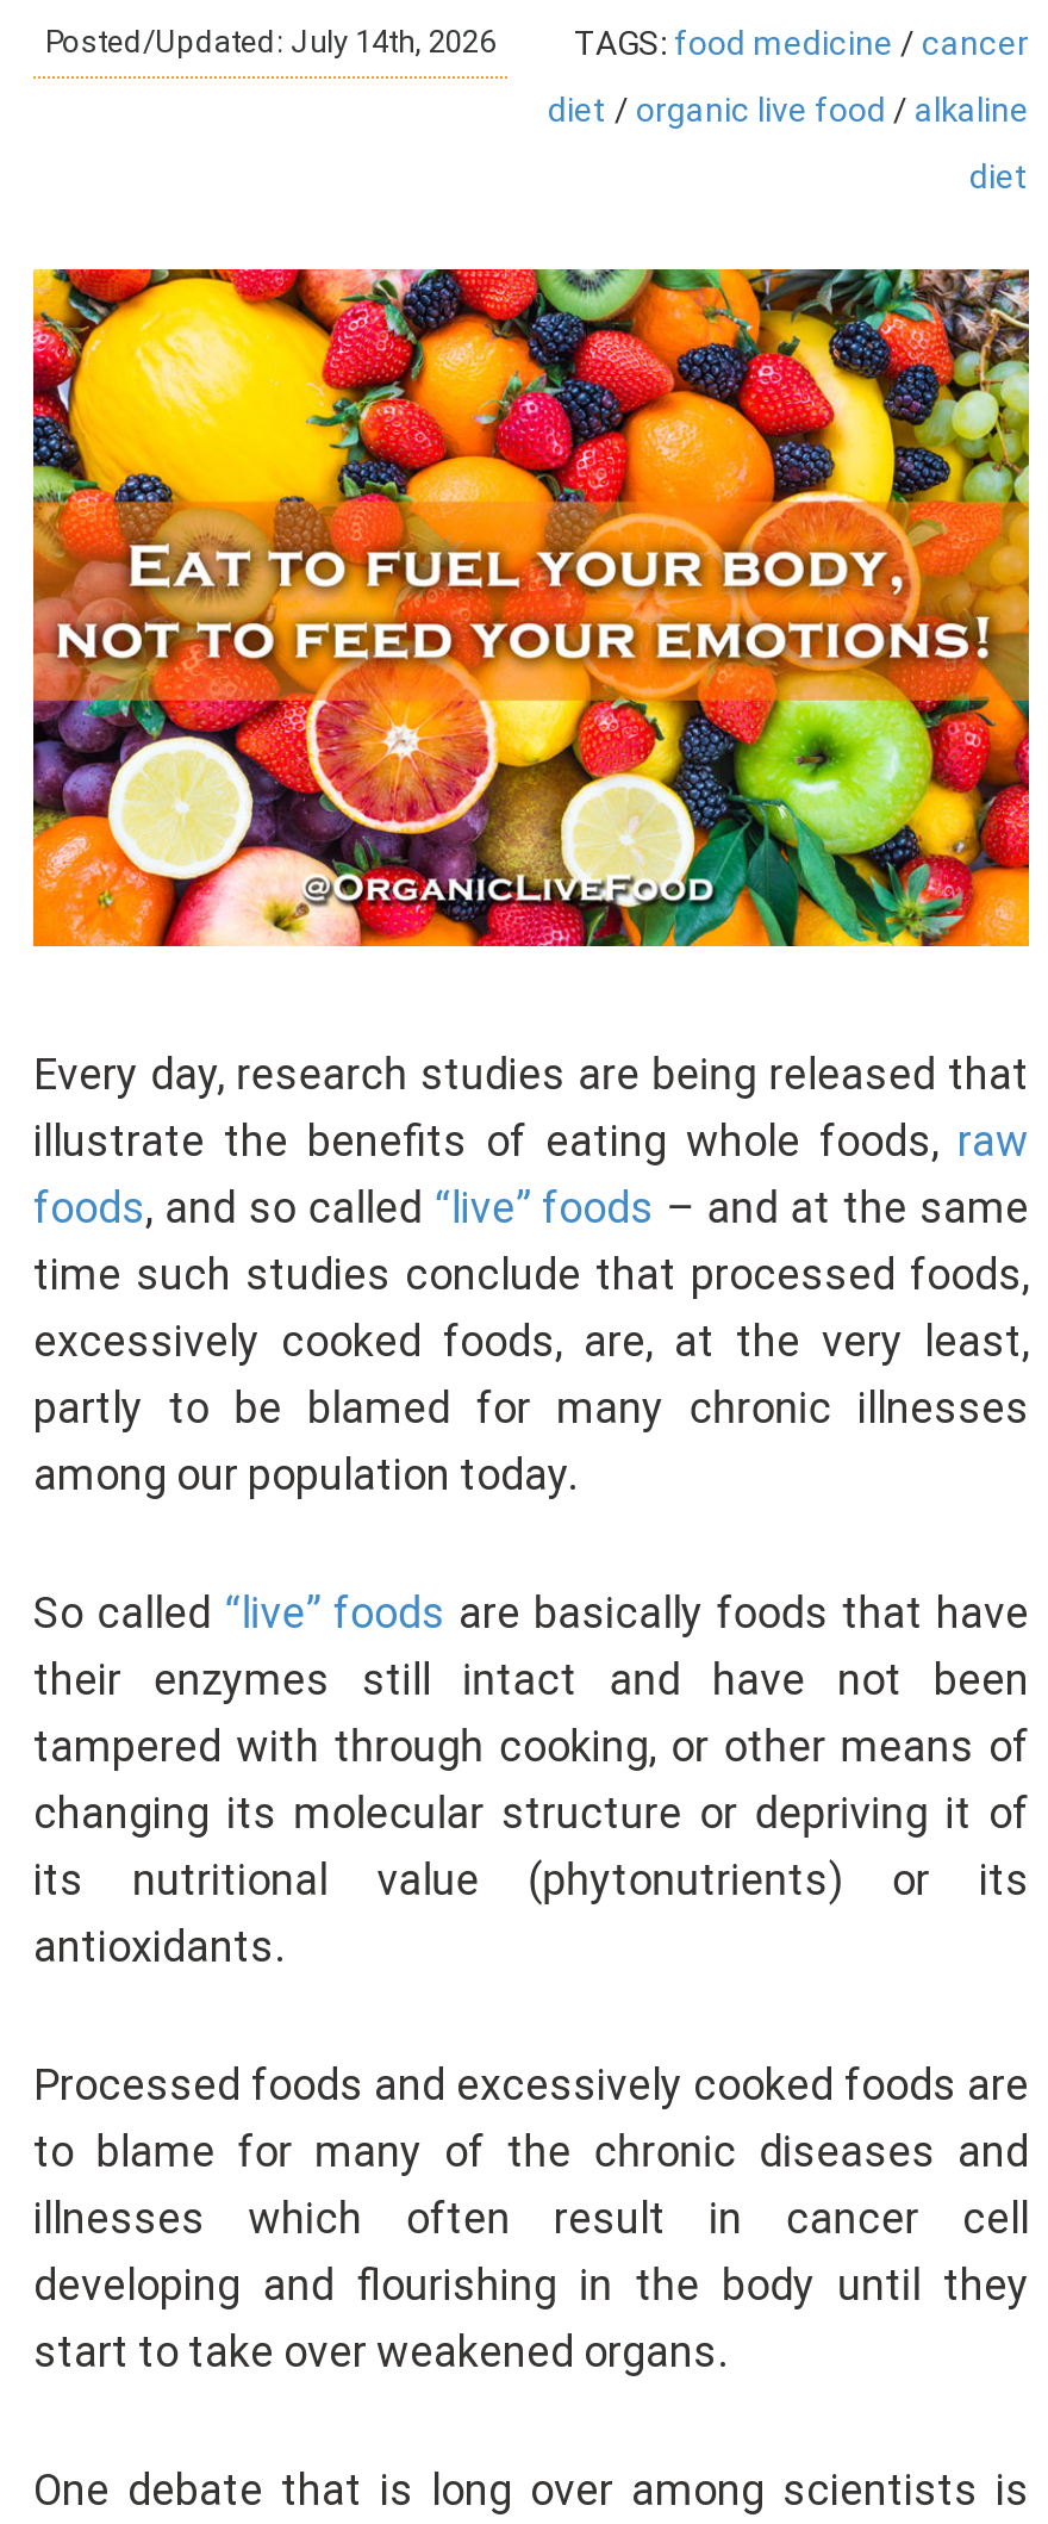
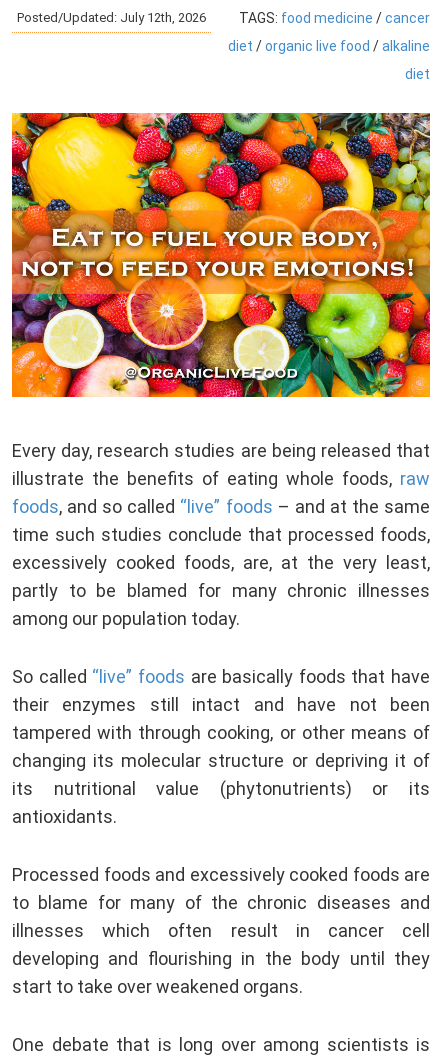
- Posted/Updated: July 14th, 2026
+ Posted/Updated: July 12th, 2026
